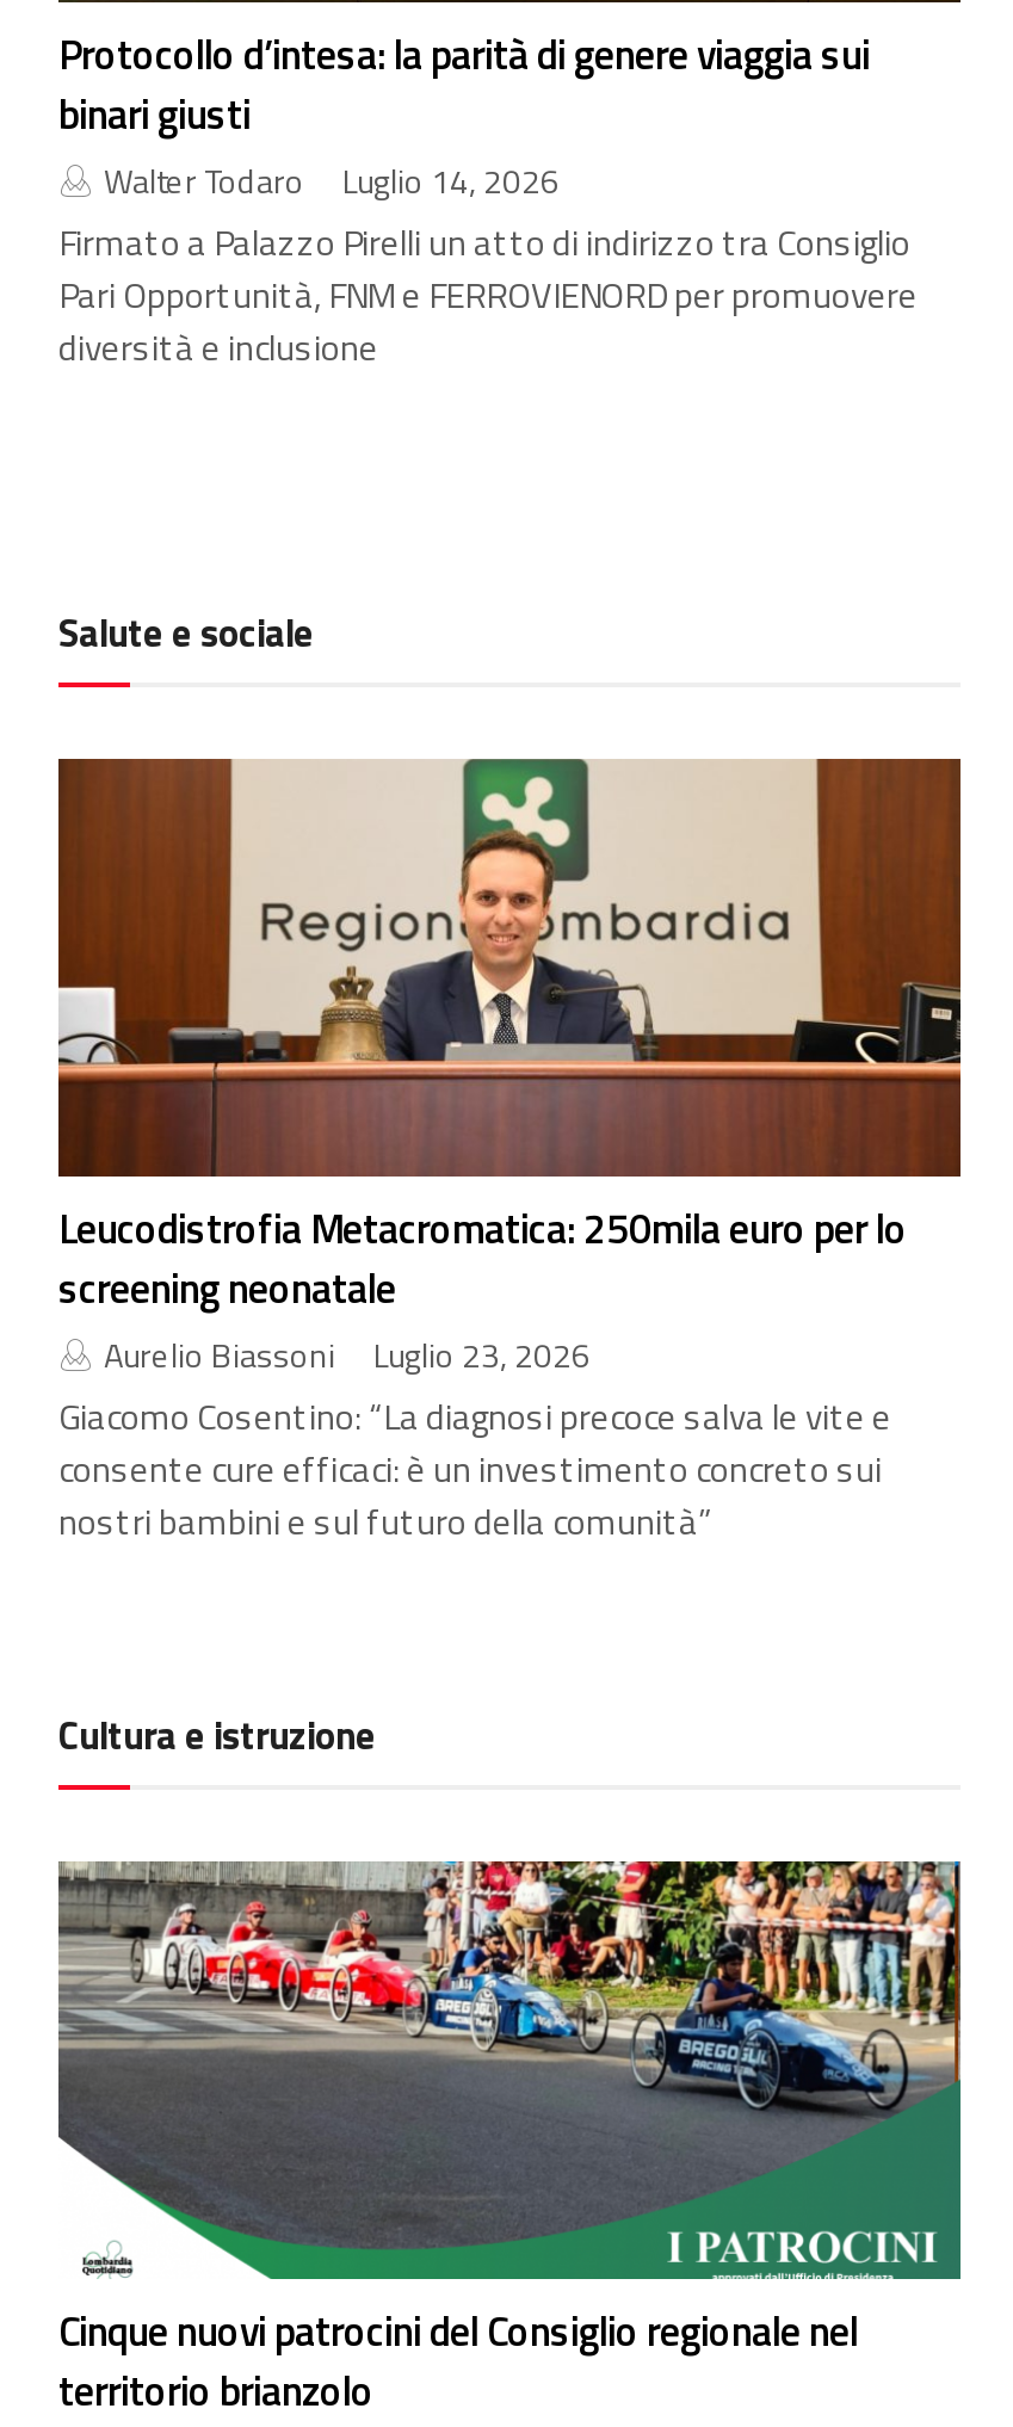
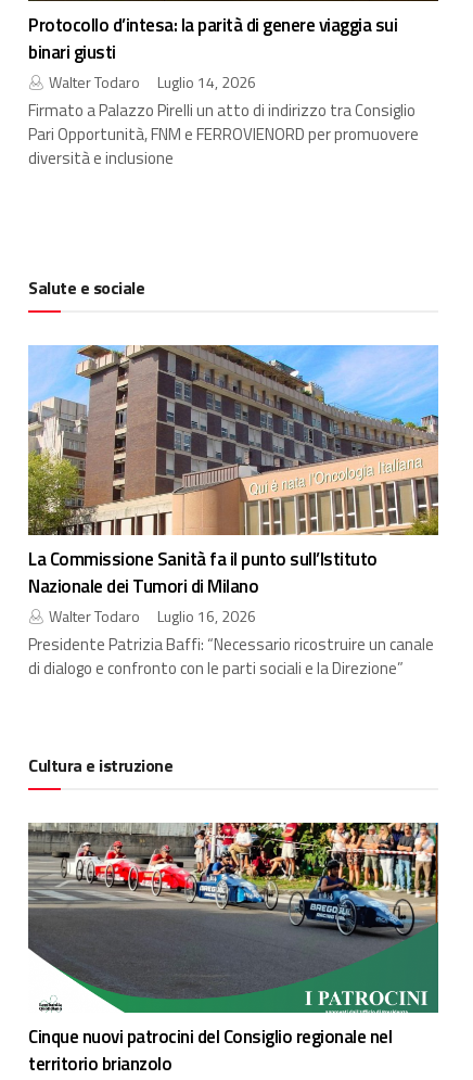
- [image]
- Leucodistrofia Metacromatica: 250mila euro per lo
- screening neonatale
- Aurelio Biassoni
- Luglio 23, 2026
- Giacomo Cosentino: “La diagnosi precoce salva le vite e
- consente cure efficaci: è un investimento concreto sui
- nostri bambini e sul futuro della comunità”
+ [image]
+ La Commissione Sanità fa il punto sull’Istituto
+ Nazionale dei Tumori di Milano
+ Walter Todaro
+ Luglio 16, 2026
+ Presidente Patrizia Baffi: “Necessario ricostruire un canale
+ di dialogo e confronto con le parti sociali e la Direzione”
